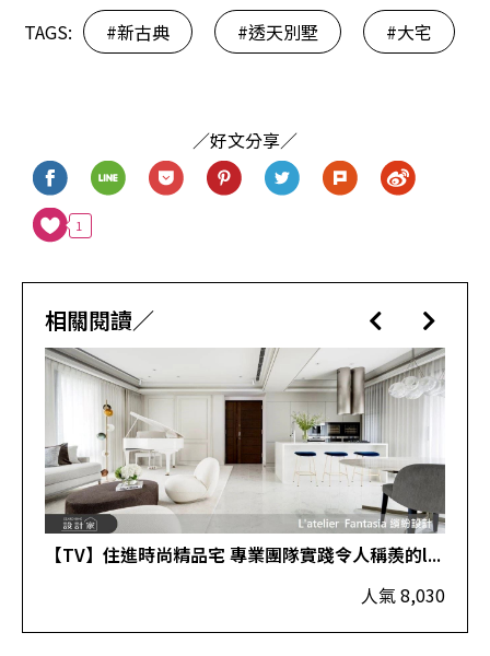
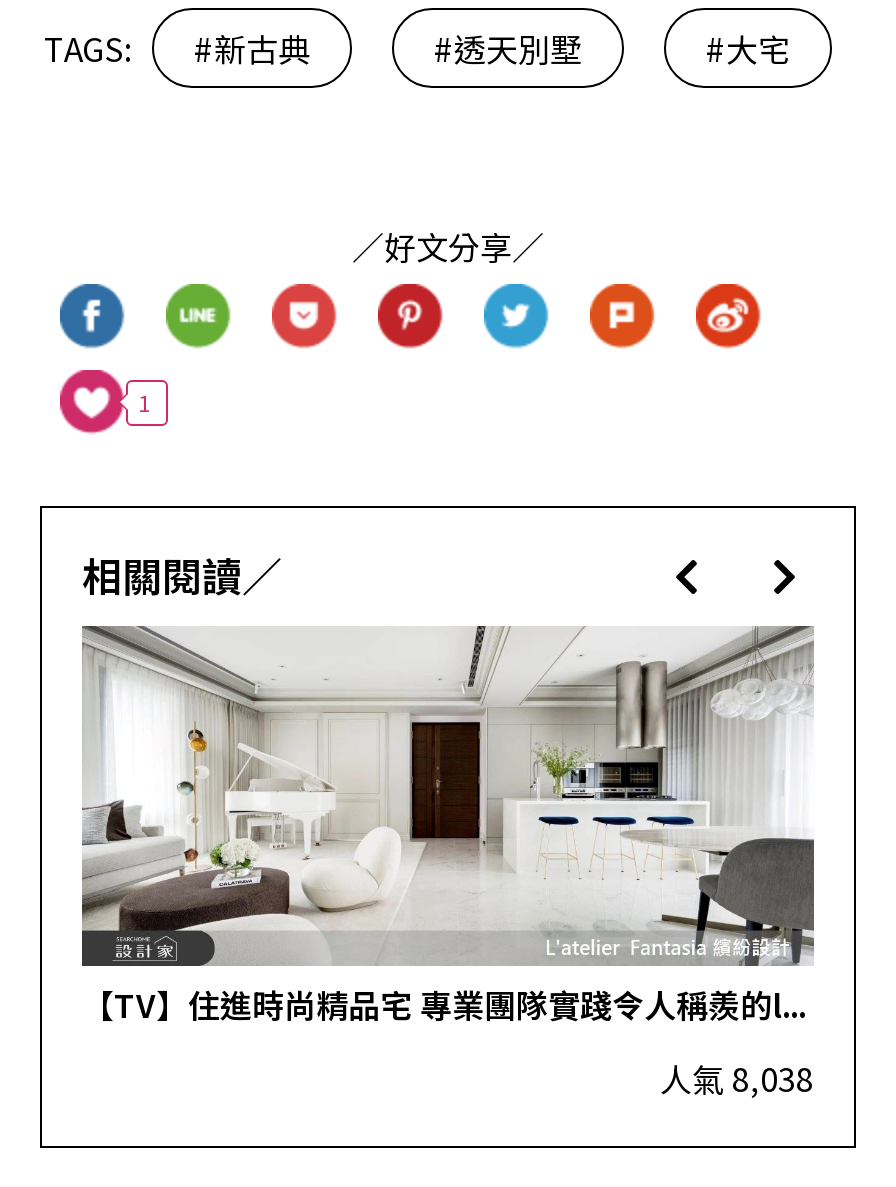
- 人氣 8,030
+ 人氣 8,038
